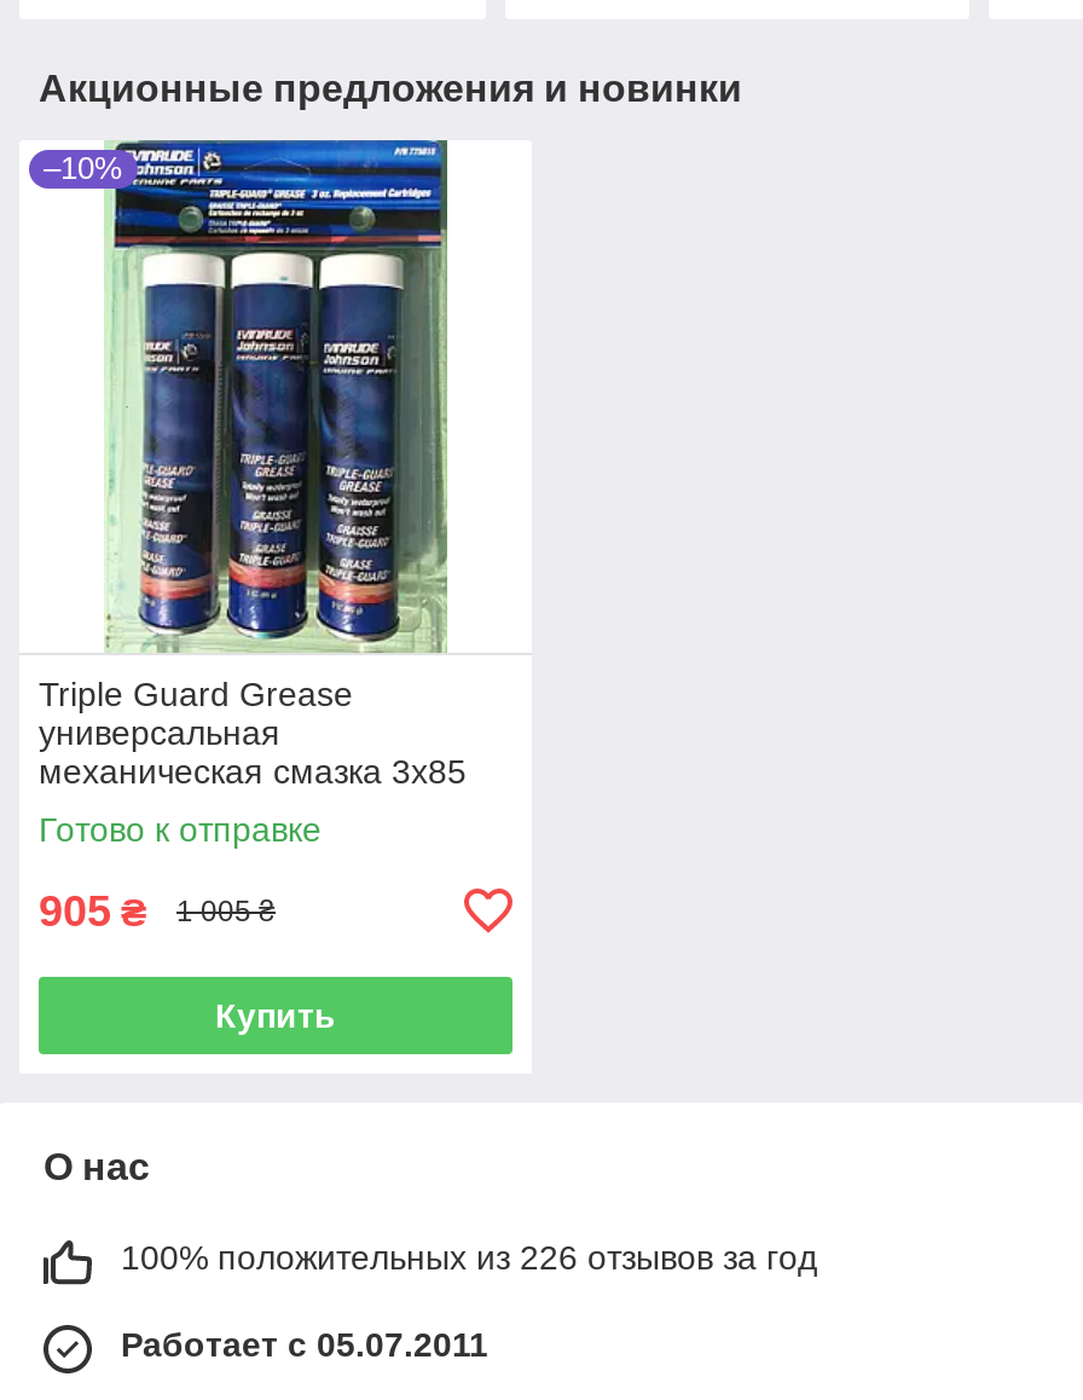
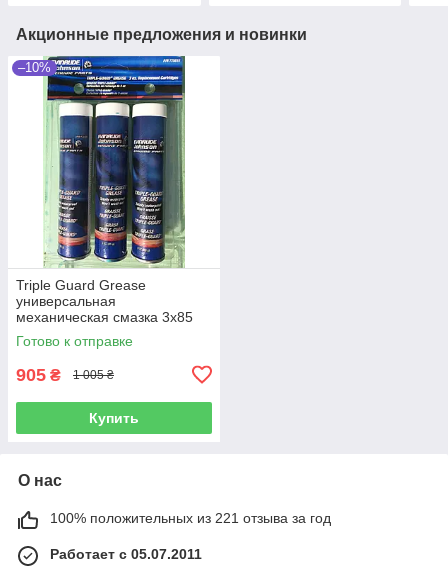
- 100% положительных из 226 отзывов за год
+ 100% положительных из 221 отзыва за год
